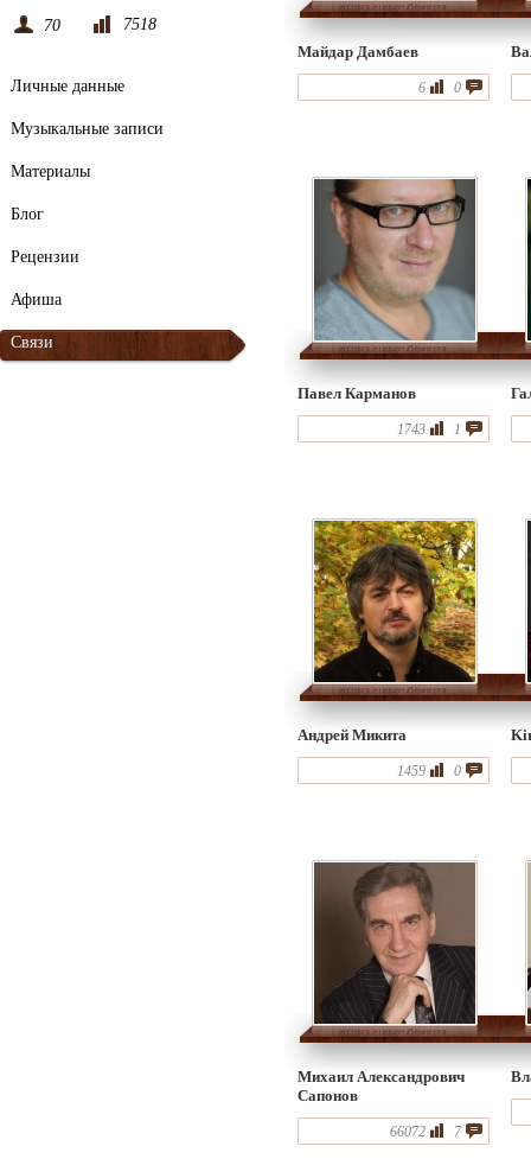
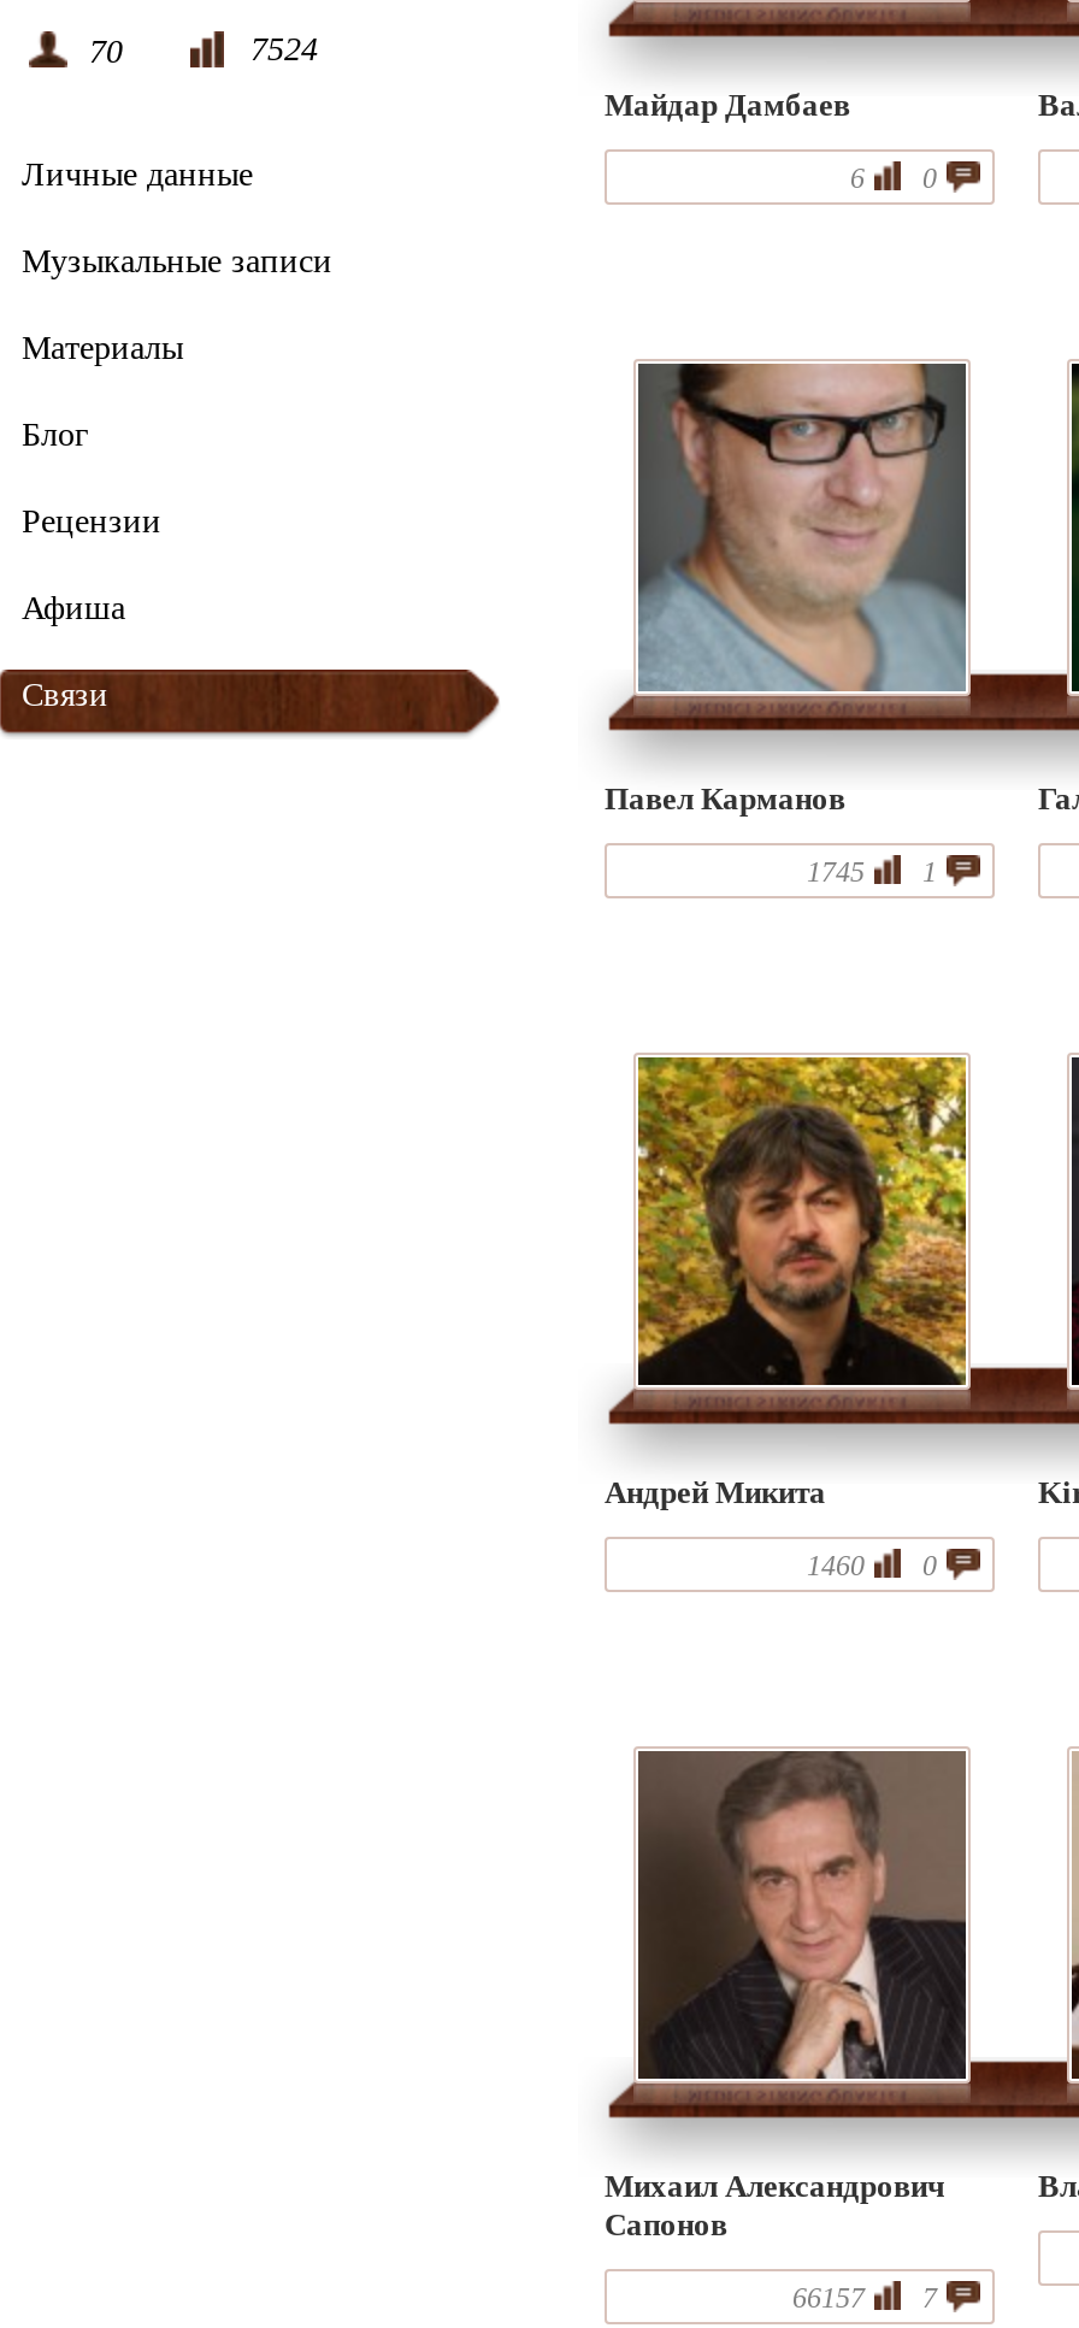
- 7518
+ 7524

- 1743 1
+ 1745 1

- 1459 0
+ 1460 0

- 66072 7
+ 66157 7
